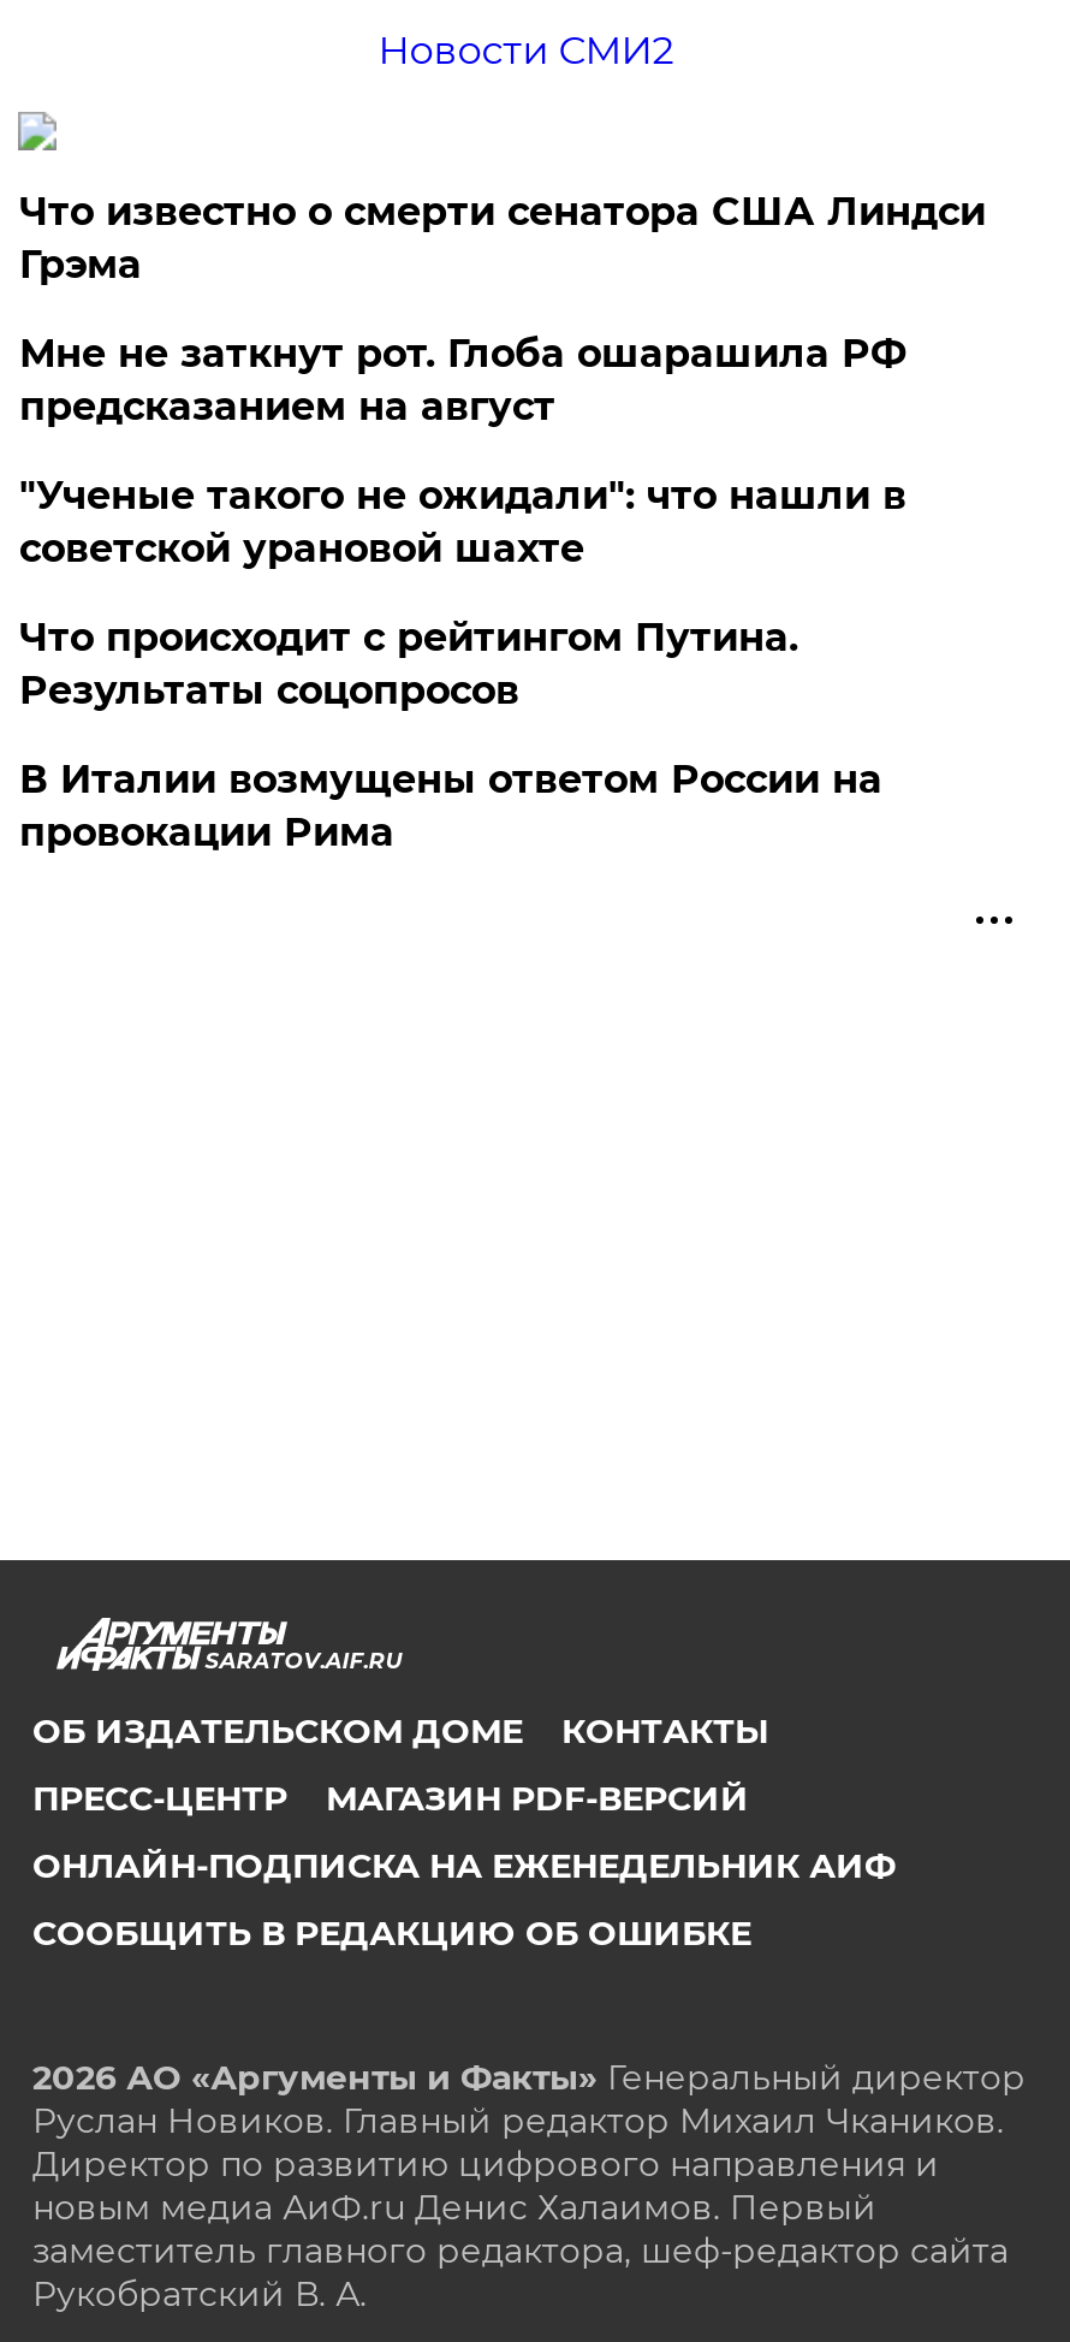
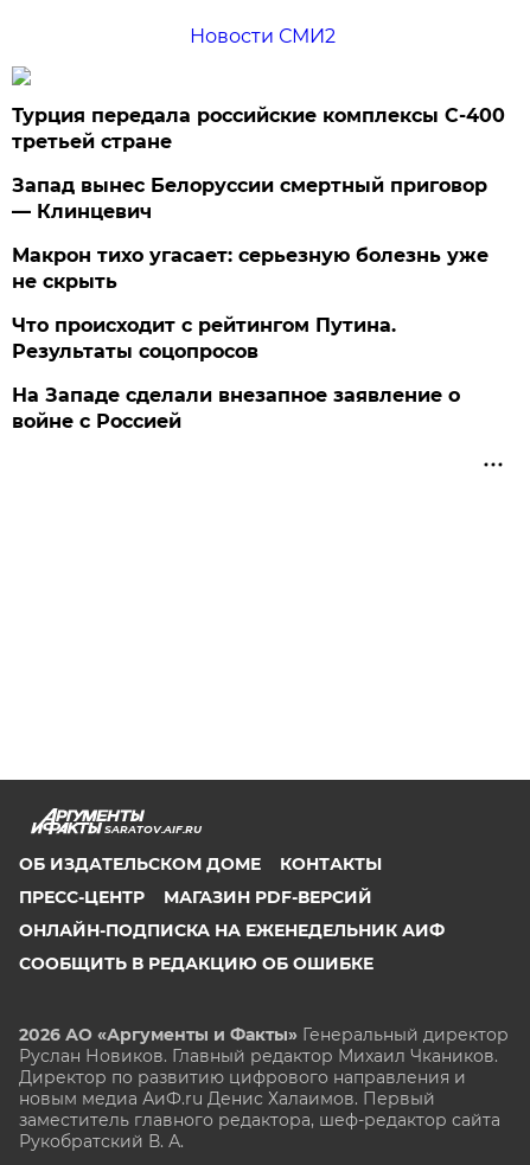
- Что известно о смерти сенатора США Линдси
- Грэма
+ Турция передала российские комплексы С-400
+ третьей стране

- Мне не заткнут рот. Глоба ошарашила РФ
- предсказанием на август
+ Запад вынес Белоруссии смертный приговор
+ — Клинцевич

- "Ученые такого не ожидали": что нашли в
- советской урановой шахте
+ Макрон тихо угасает: серьезную болезнь уже
+ не скрыть

- В Италии возмущены ответом России на
- провокации Рима
+ На Западе сделали внезапное заявление о
+ войне с Россией
